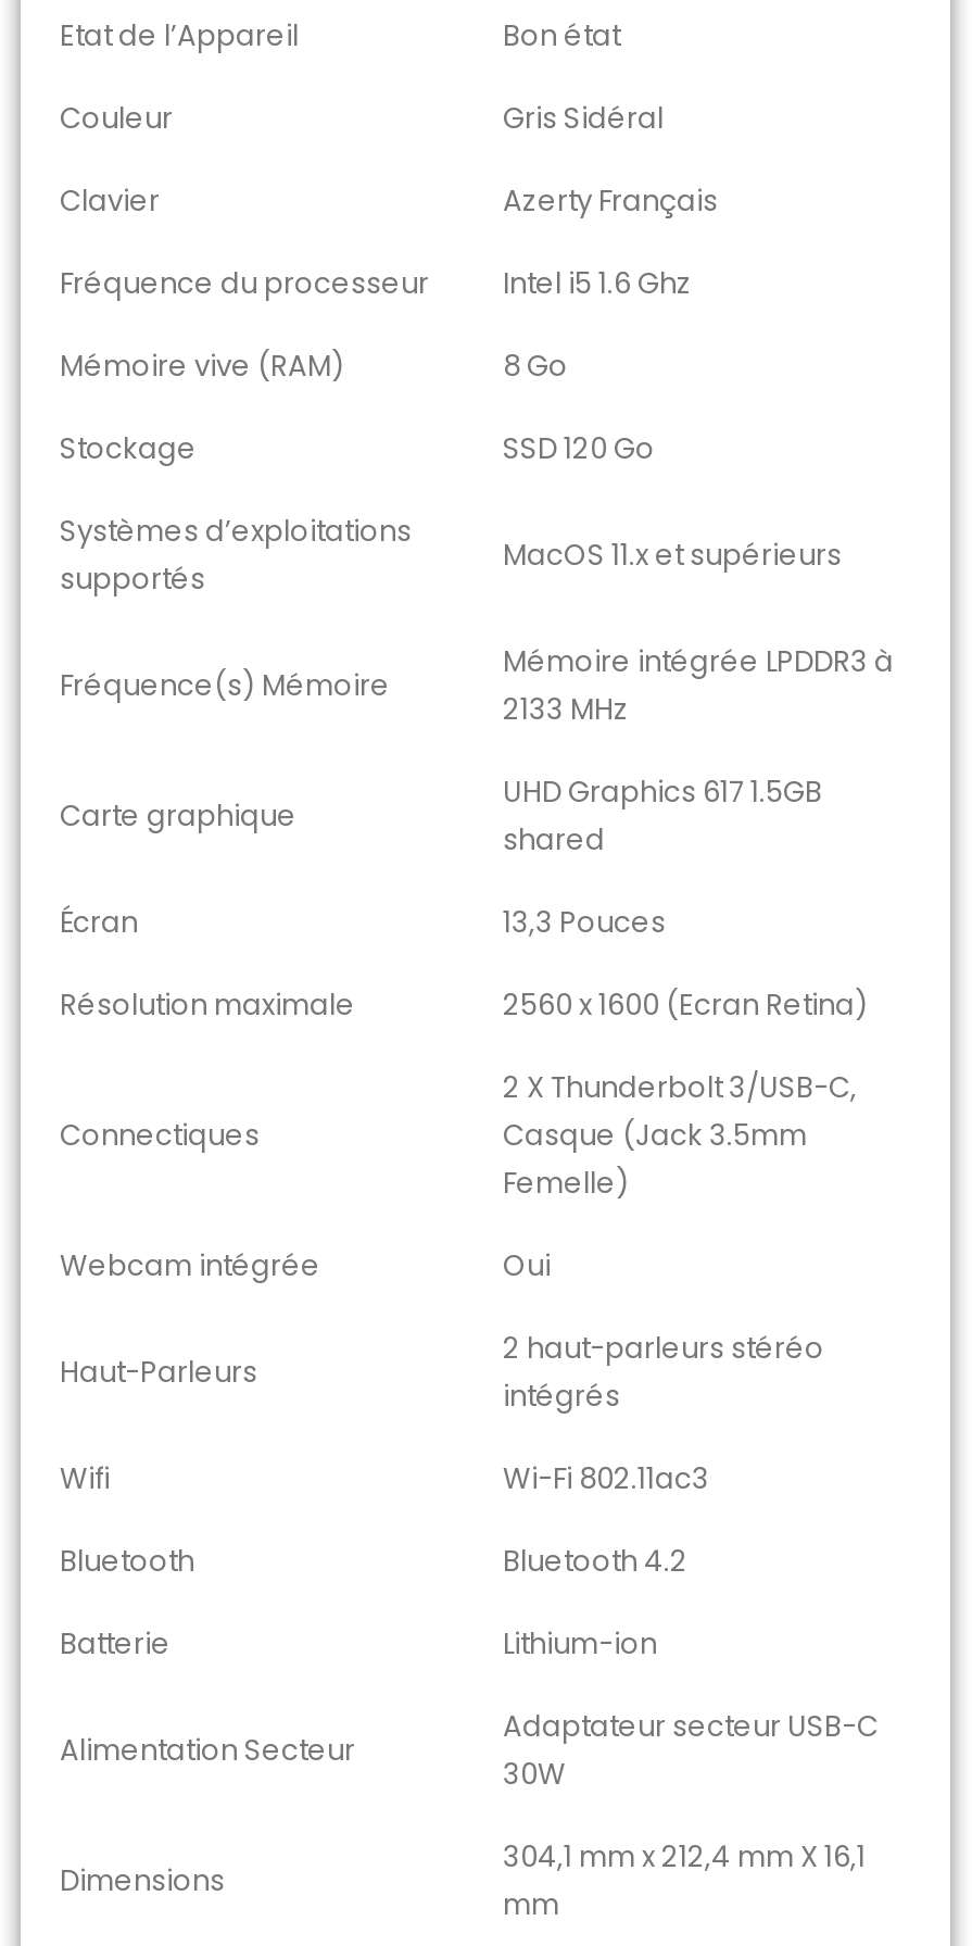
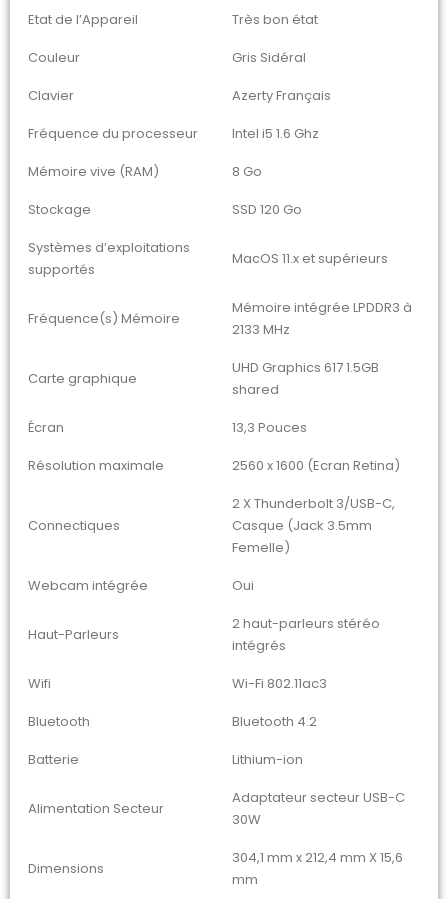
- Bon état
+ Très bon état

- 304,1 mm x 212,4 mm X 16,1
+ 304,1 mm x 212,4 mm X 15,6
